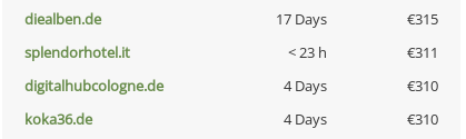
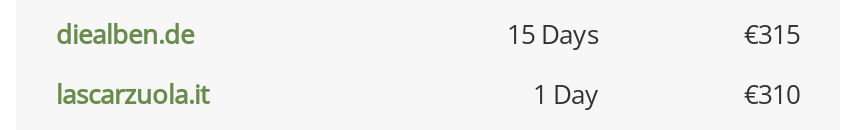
- 17 Days
+ 15 Days

- splendorhotel.it
- < 23 h
- €311
- digitalhubcologne.de
- 4 Days
- €310
- koka36.de
- 4 Days
+ lascarzuola.it
+ 1 Day
